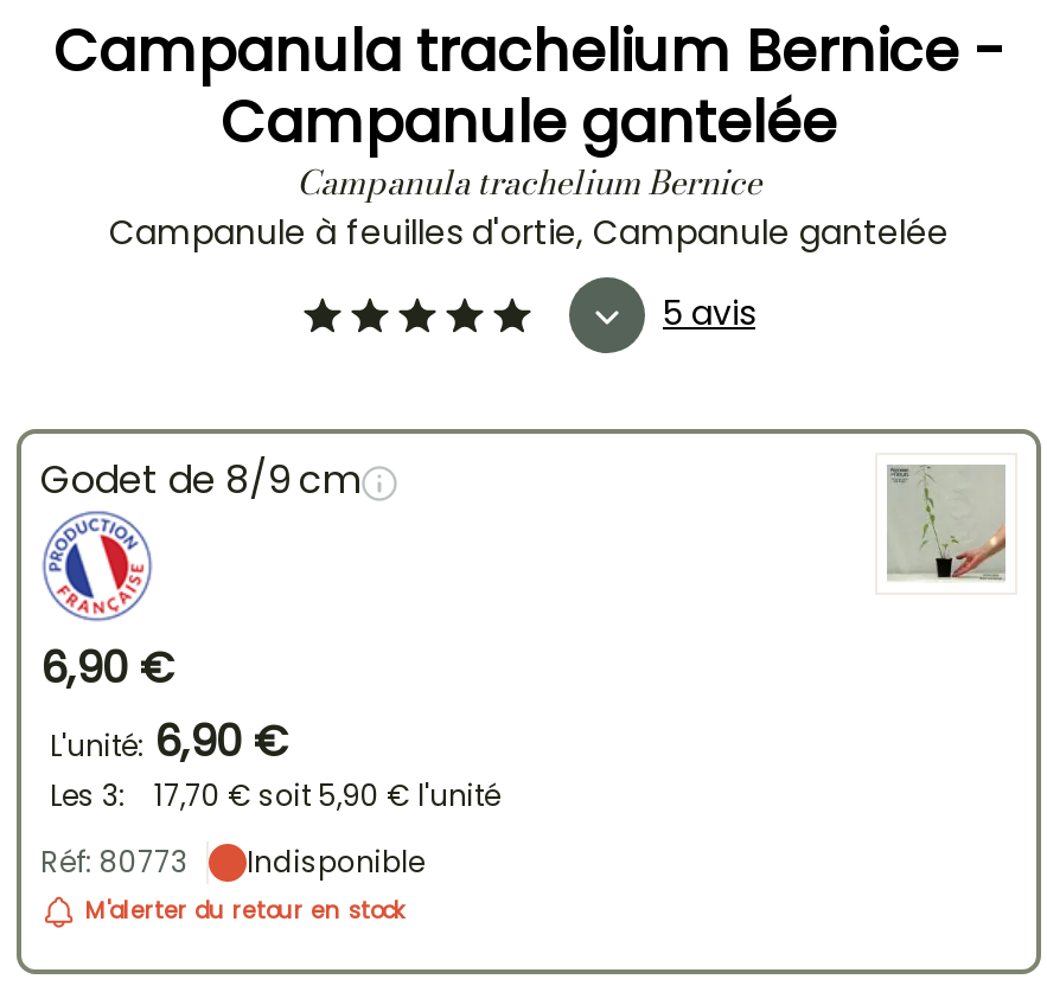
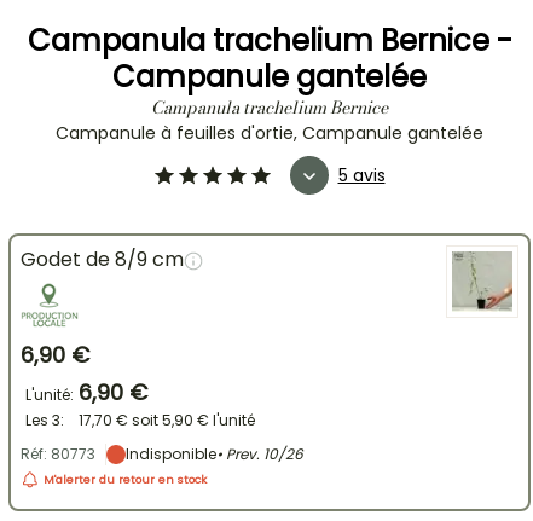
- [image]
+ [image]

- Indisponible
+ Indisponible• Prev. 10/26
